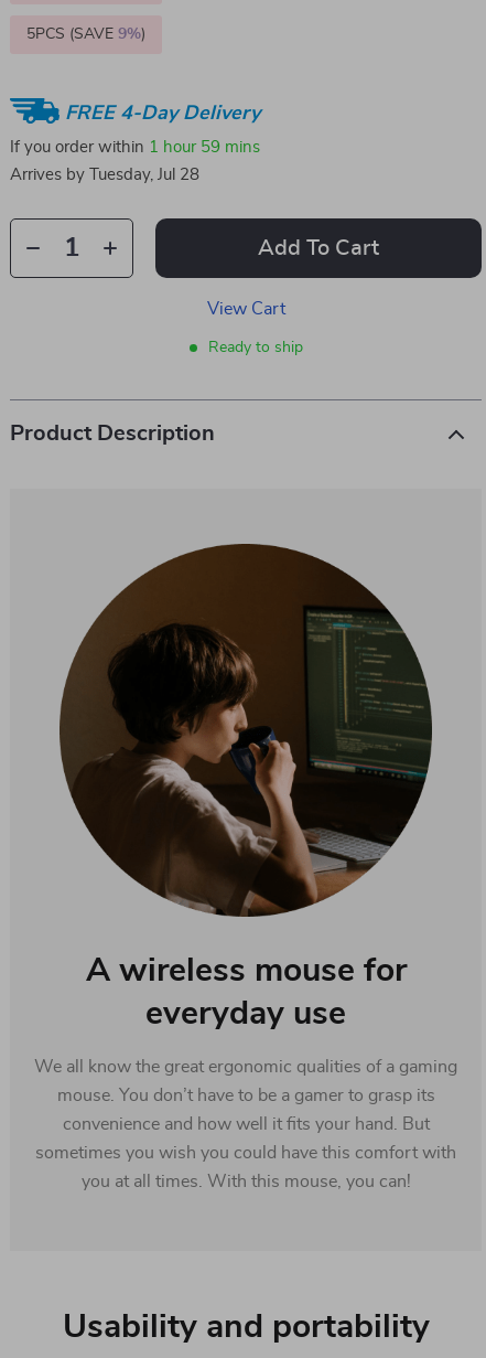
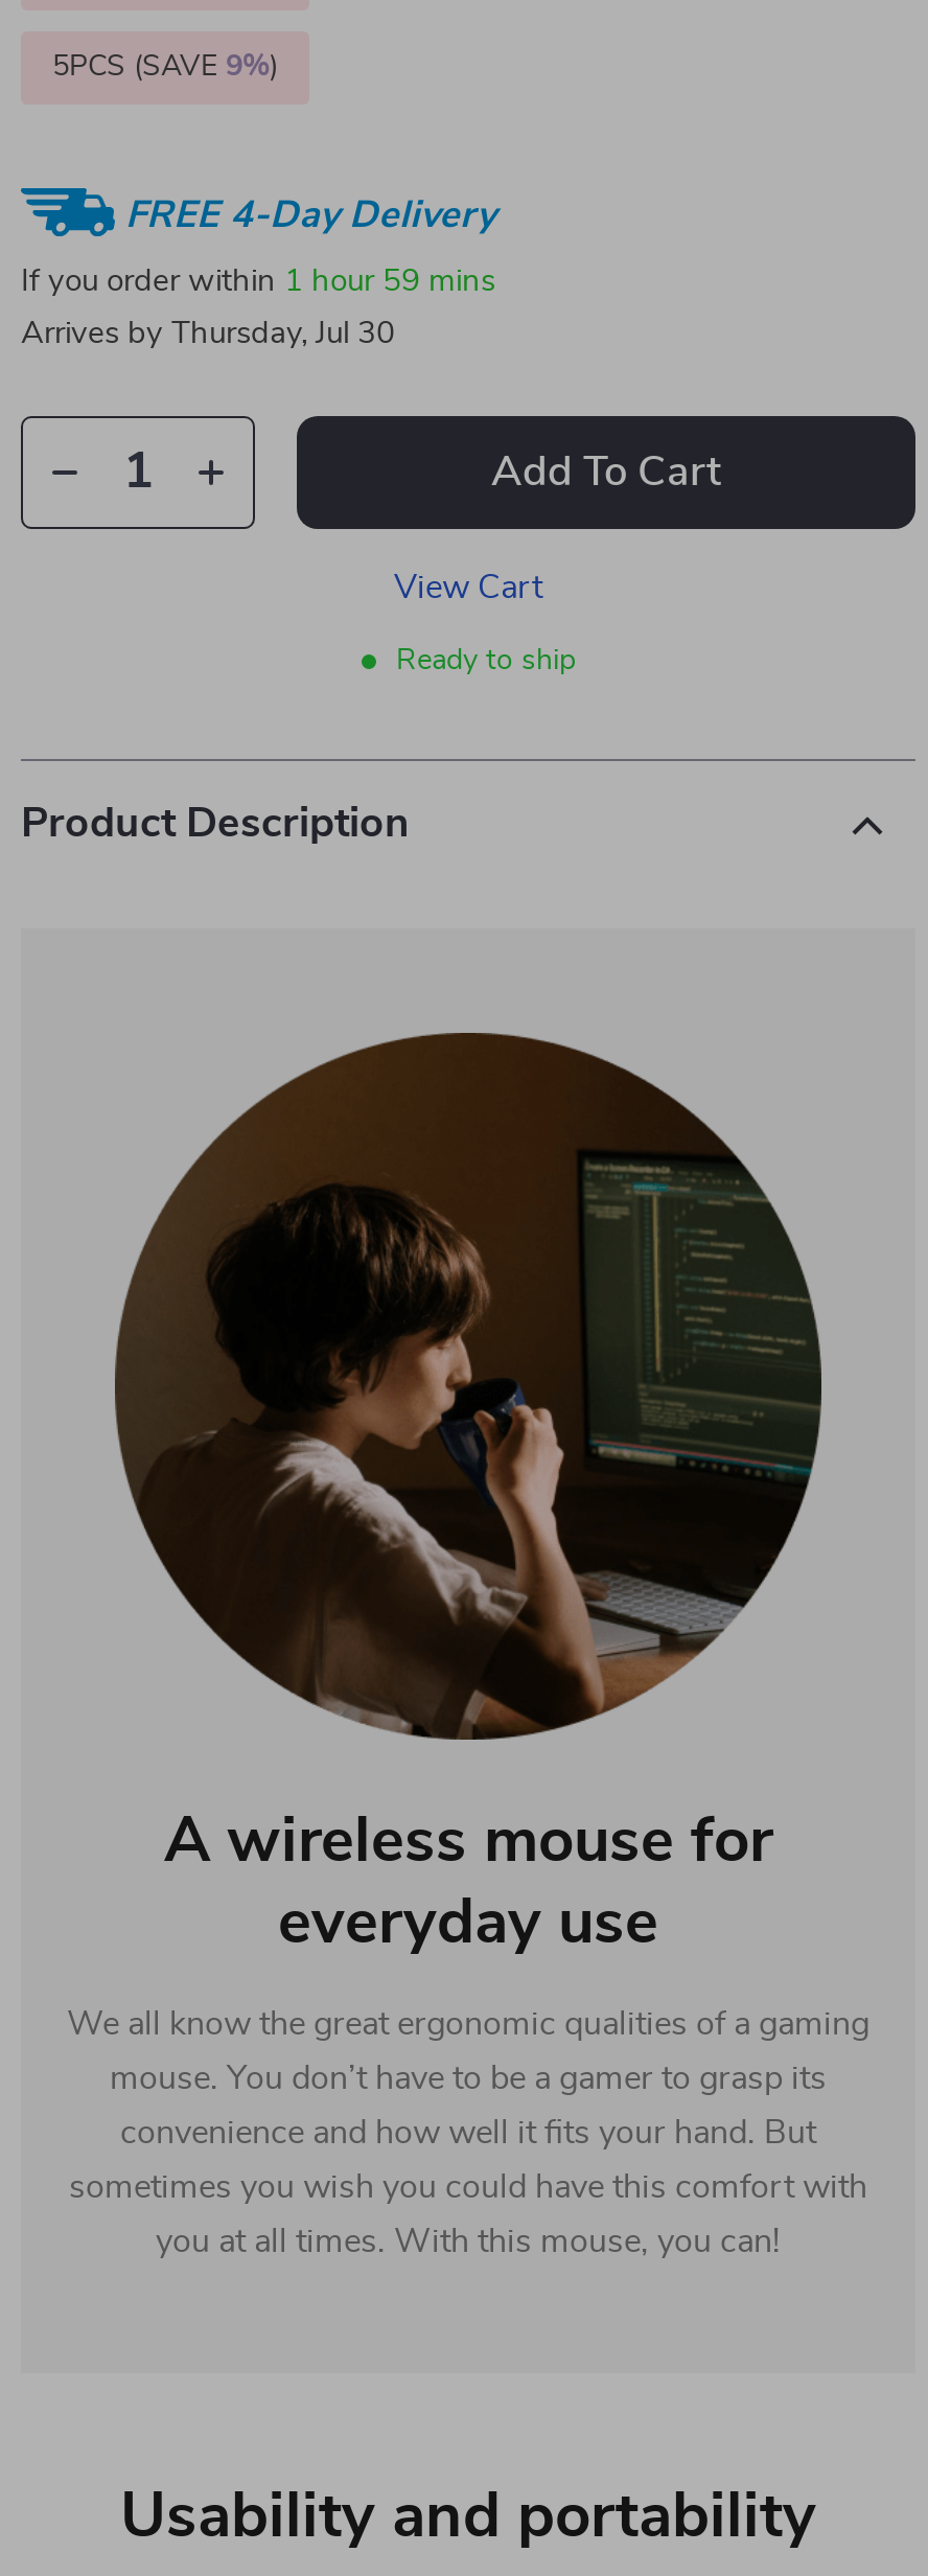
- Arrives by Tuesday, Jul 28
+ Arrives by Thursday, Jul 30
